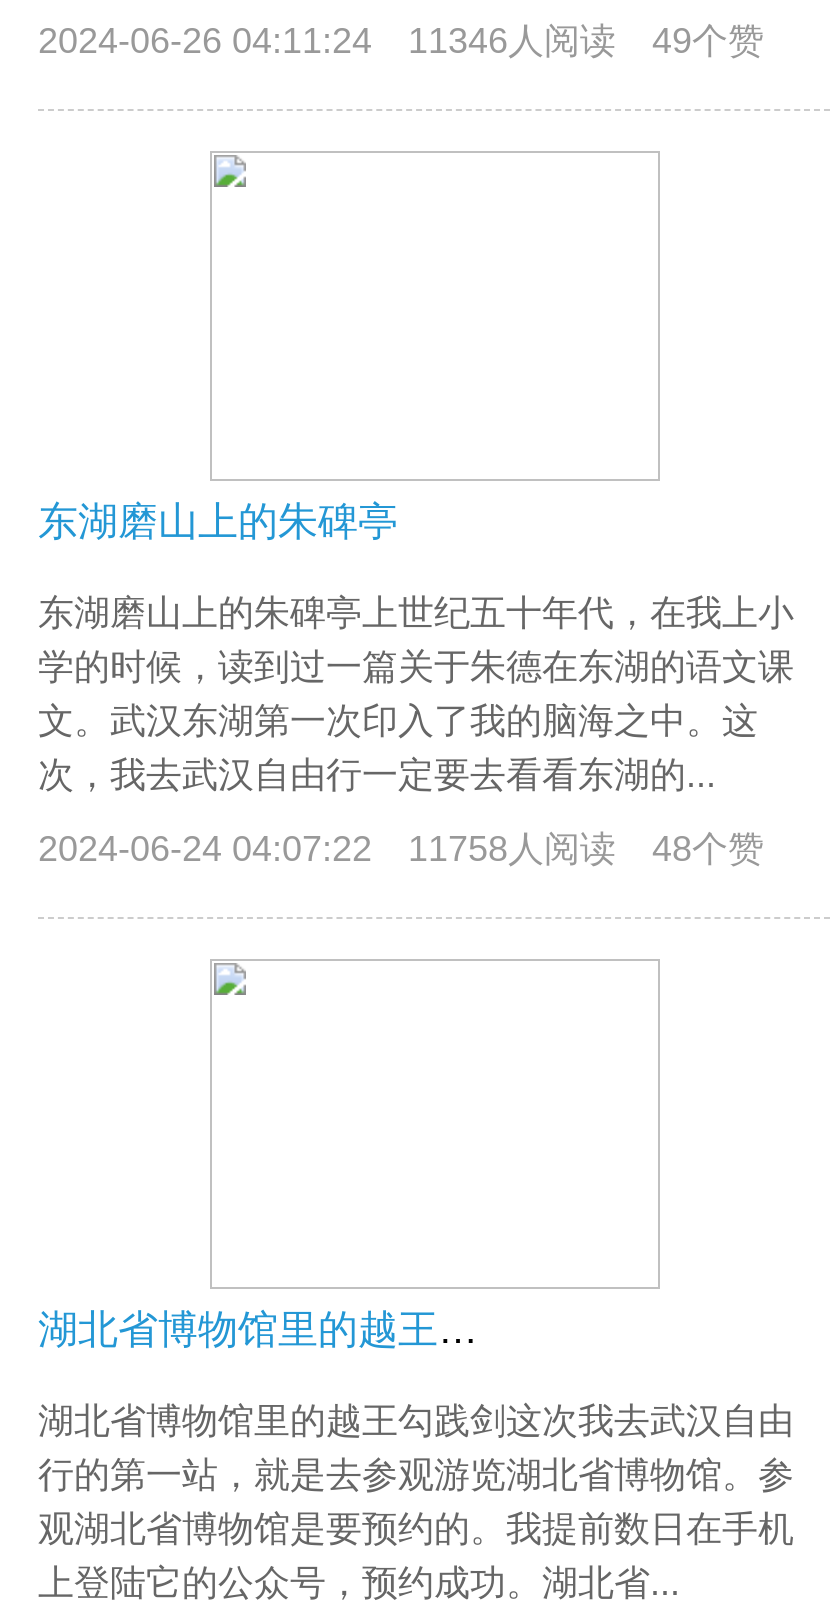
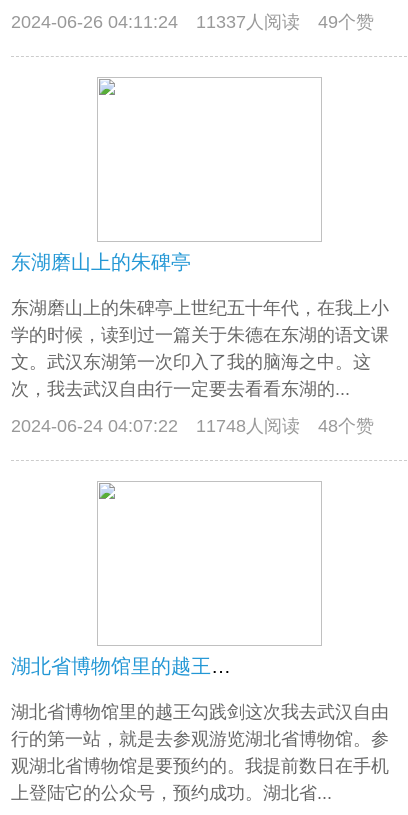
- 2024-06-26 04:11:24 11346人阅读 49个赞
+ 2024-06-26 04:11:24 11337人阅读 49个赞

- 2024-06-24 04:07:22 11758人阅读 48个赞
+ 2024-06-24 04:07:22 11748人阅读 48个赞
